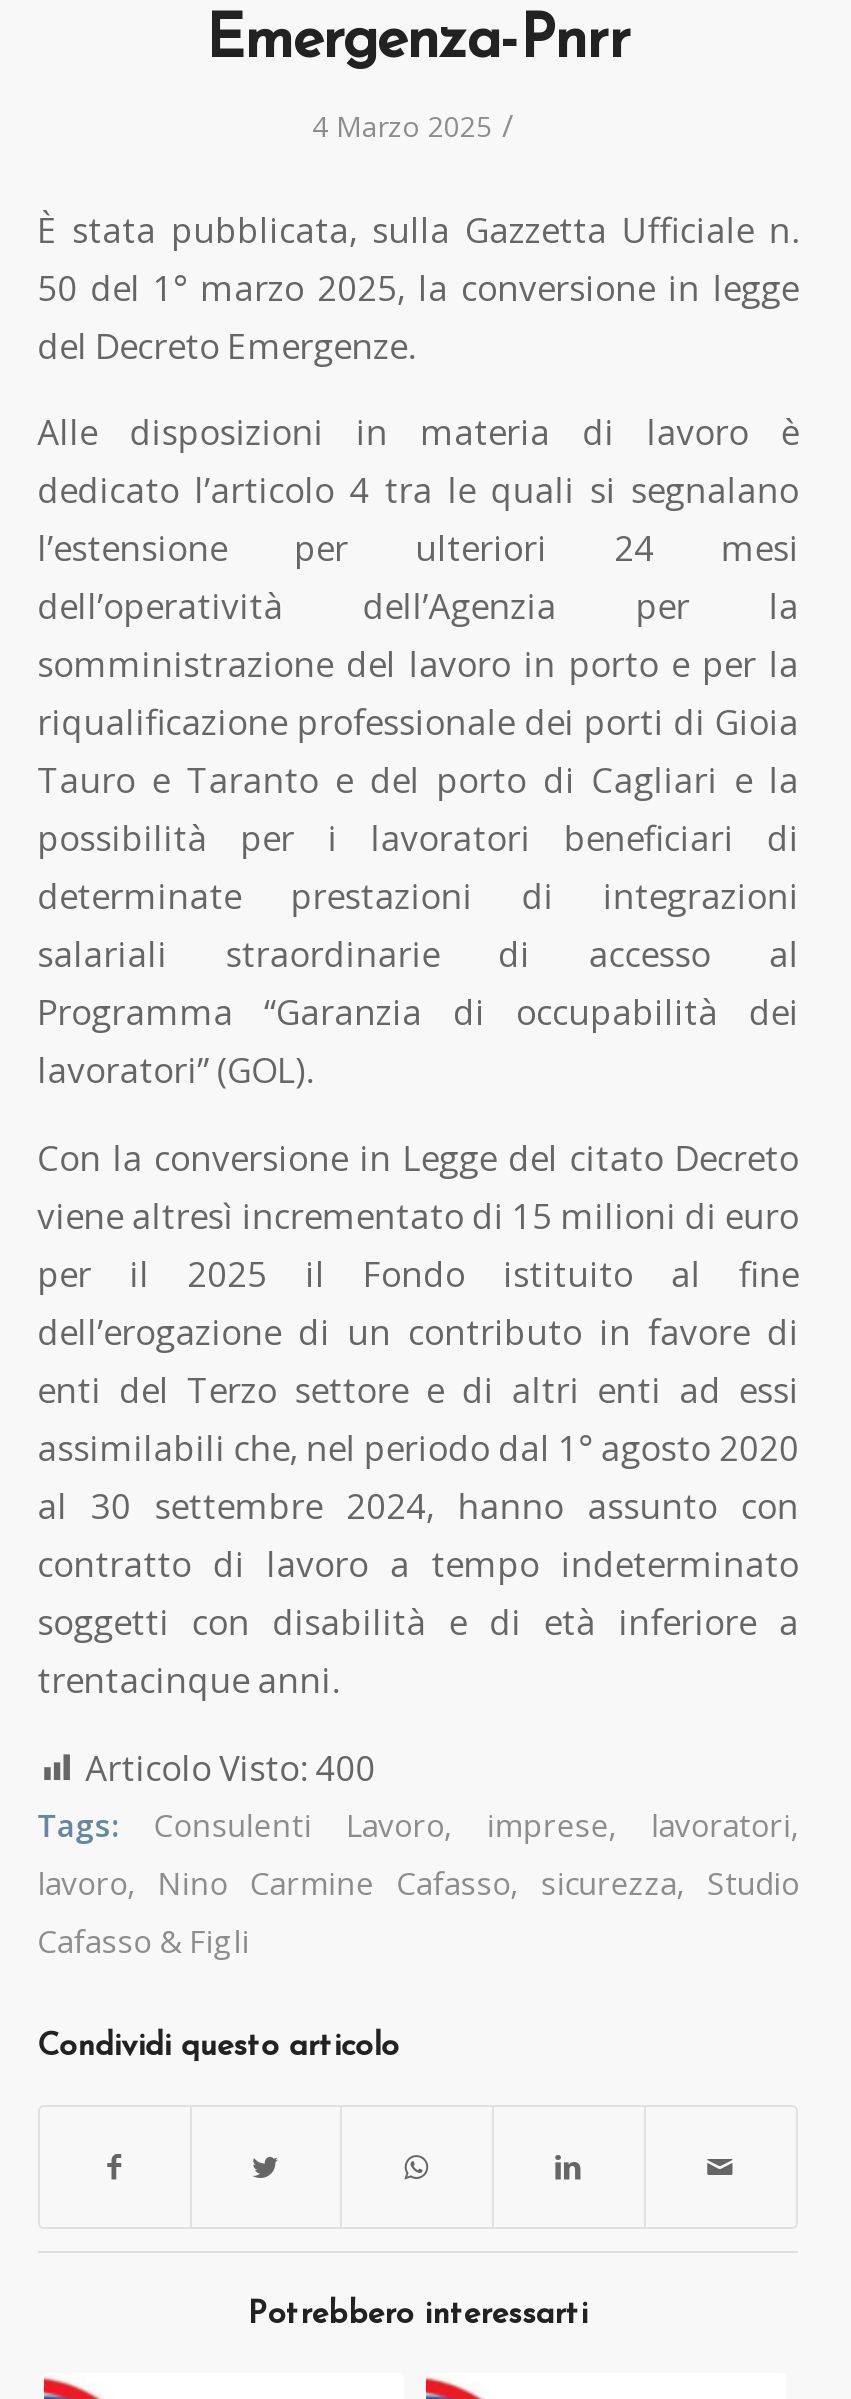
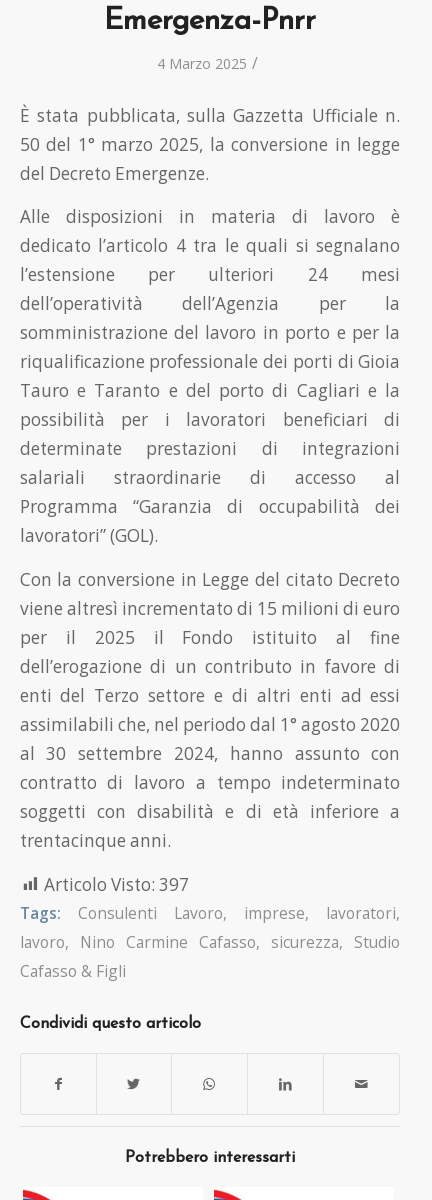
- Articolo Visto: 400
+ Articolo Visto: 397
